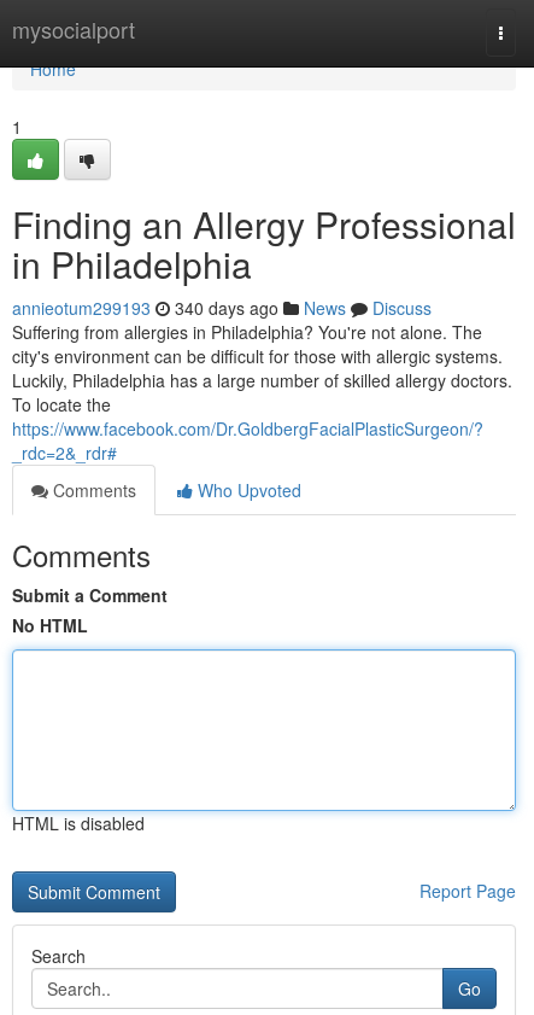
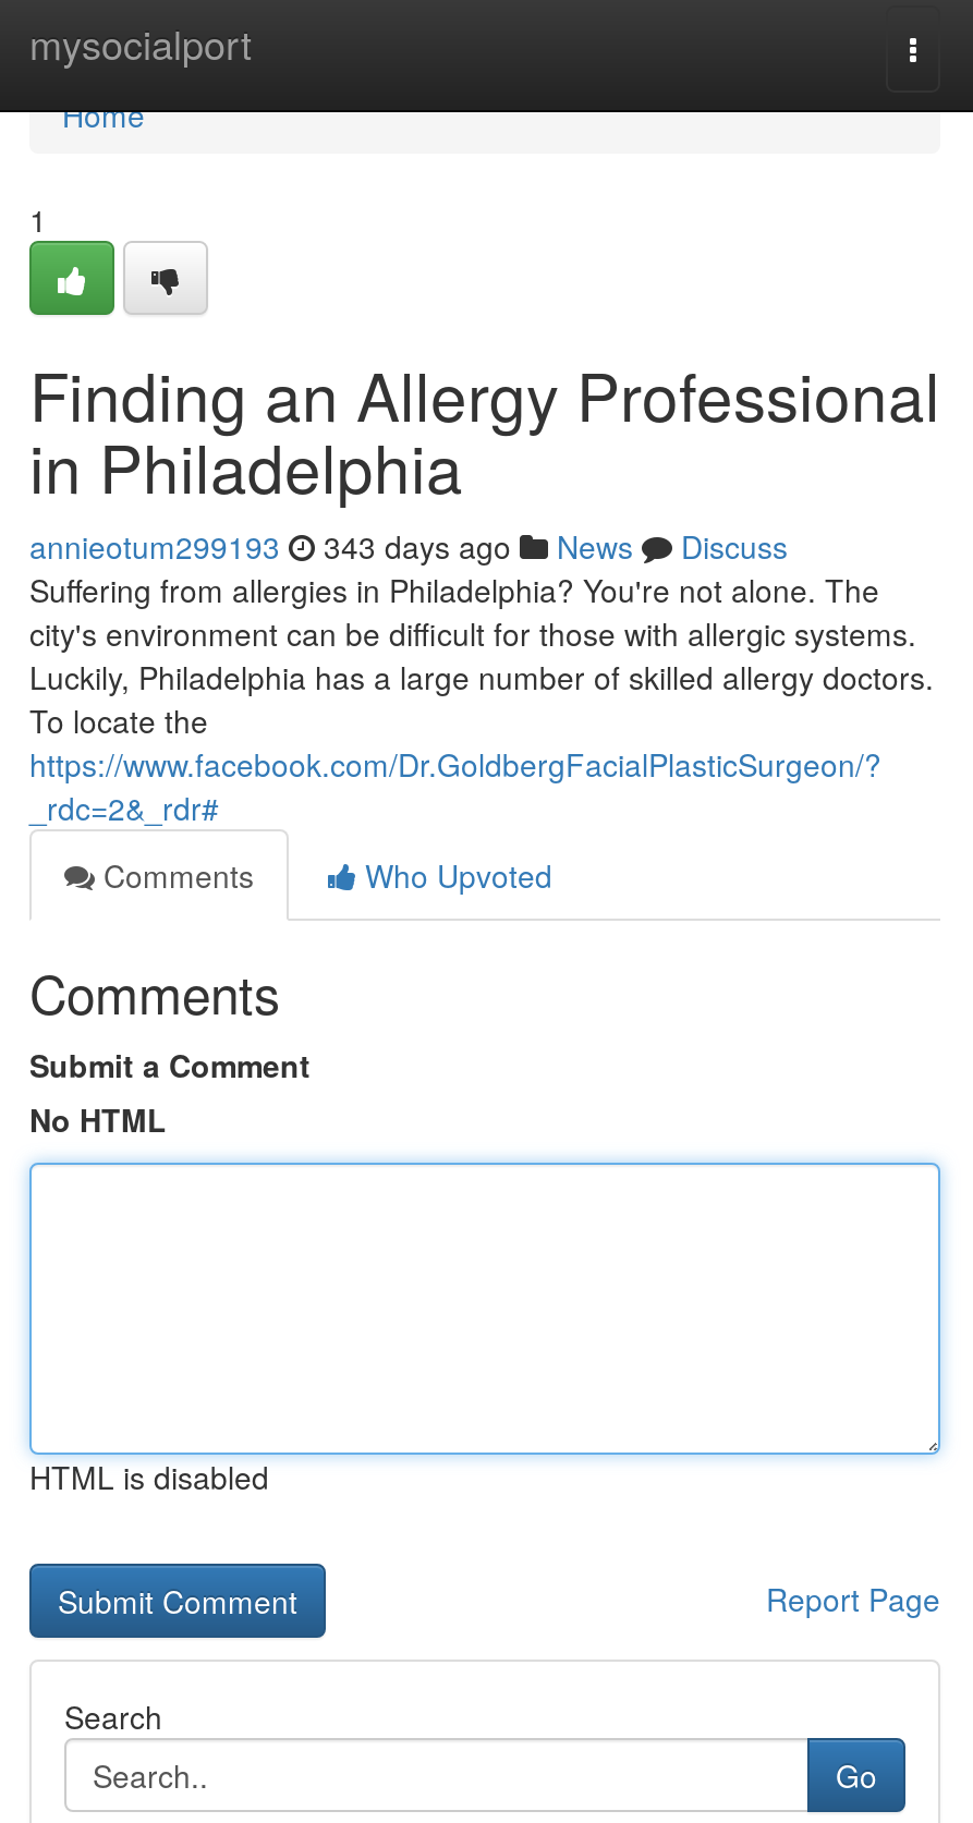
- annieotum299193 340 days ago News Discuss
+ annieotum299193 343 days ago News Discuss
